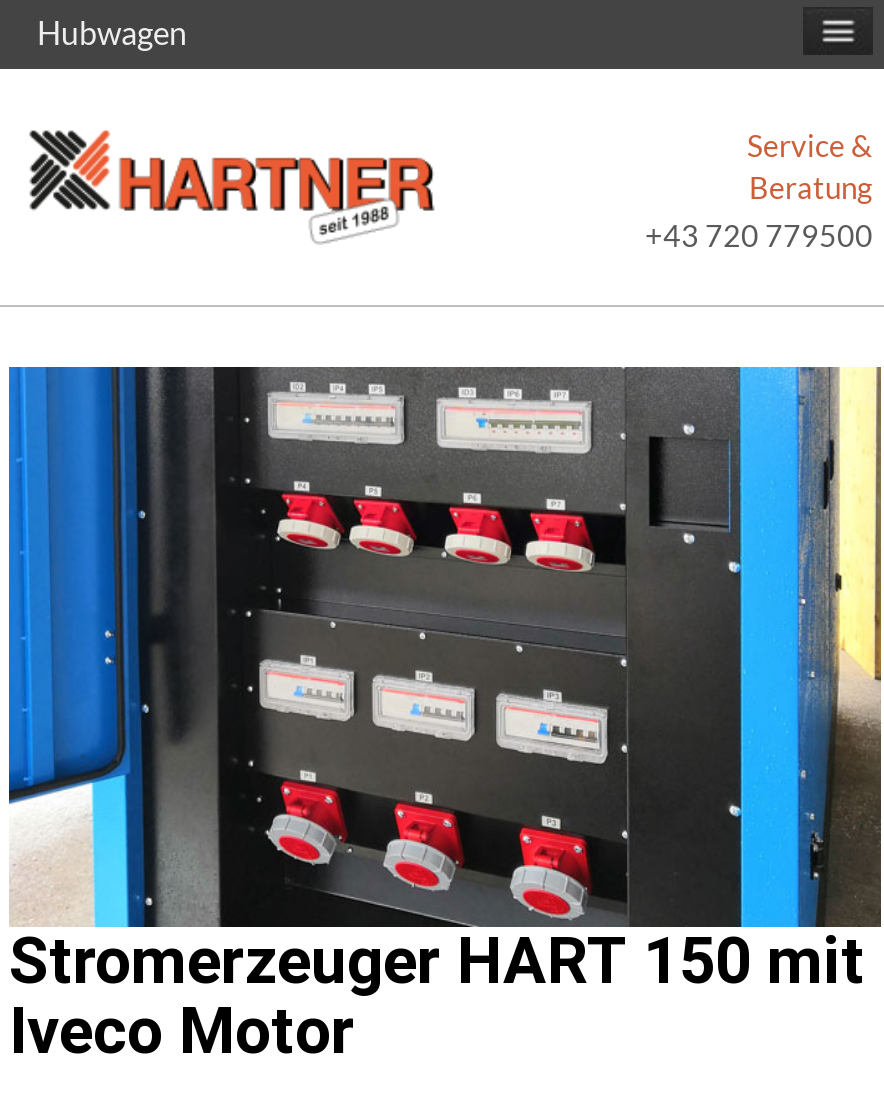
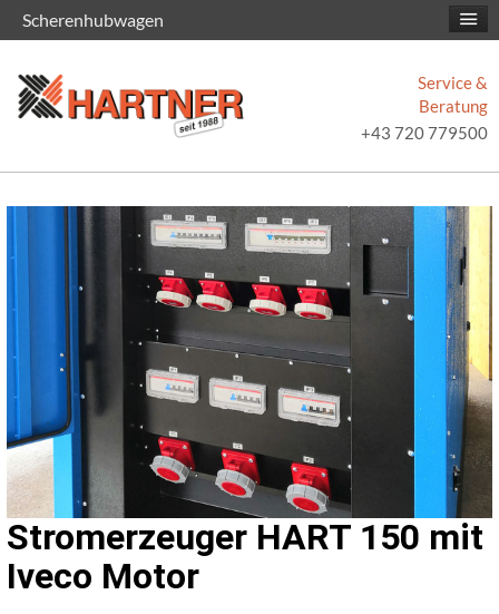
- Hubwagen
+ Scherenhubwagen
